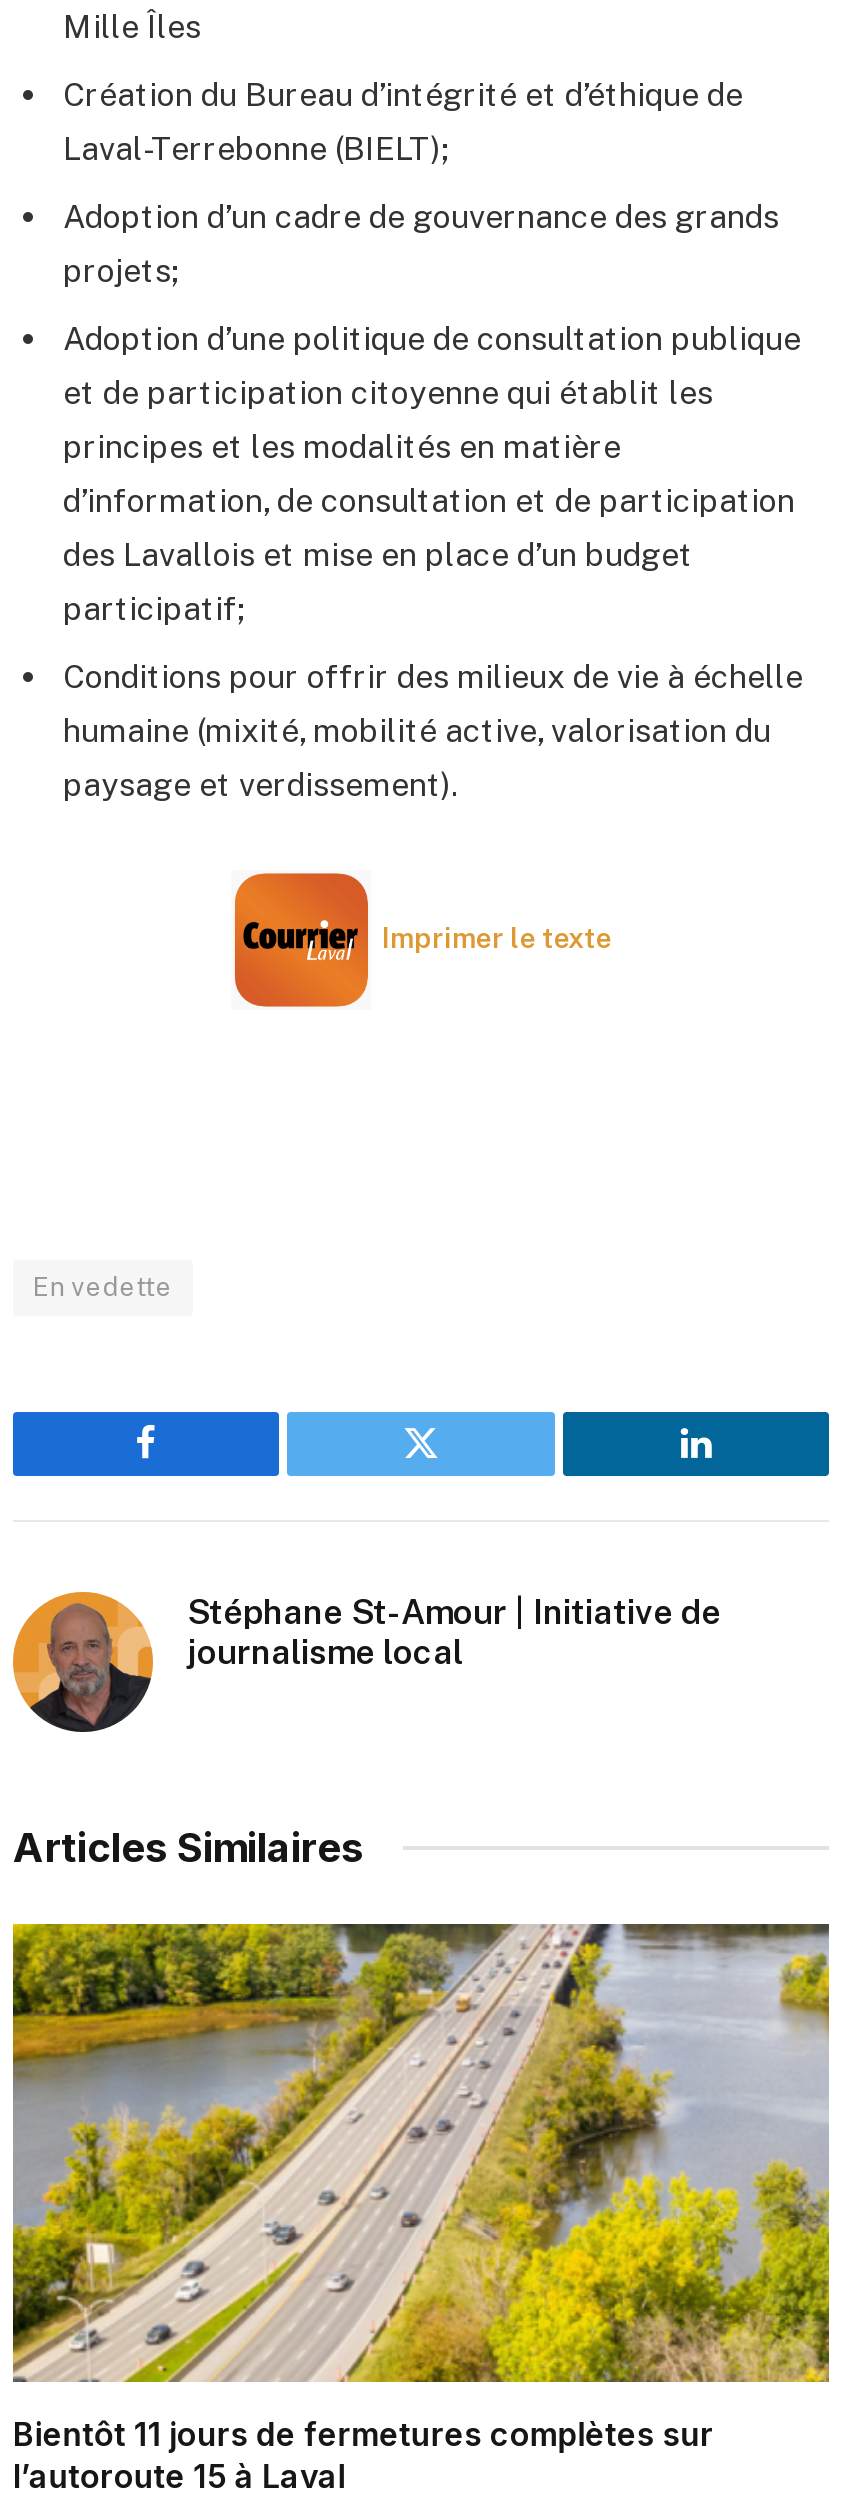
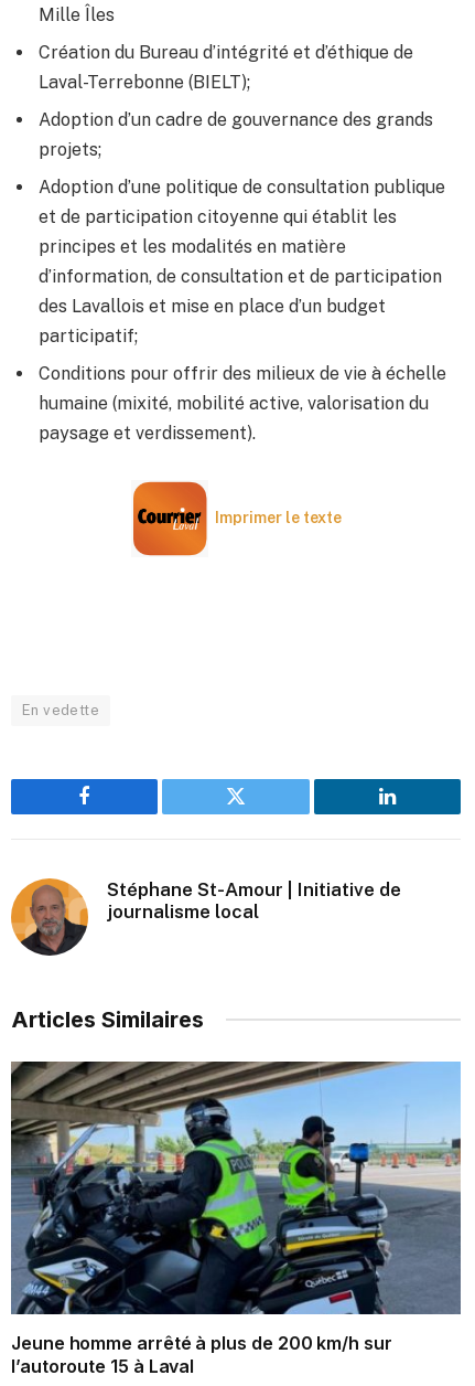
- [image]
- Bientôt 11 jours de fermetures complètes sur
+ [image]
+ Jeune homme arrêté à plus de 200 km/h sur
